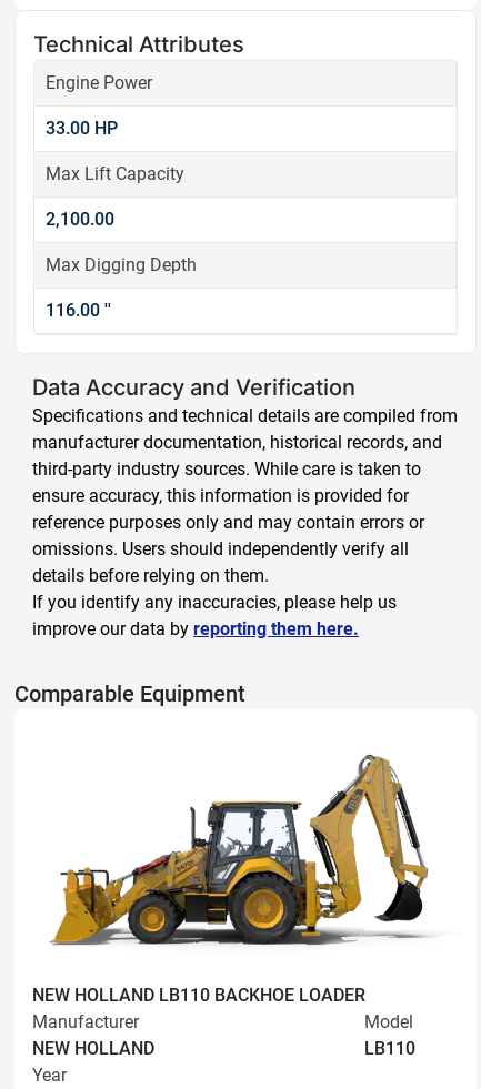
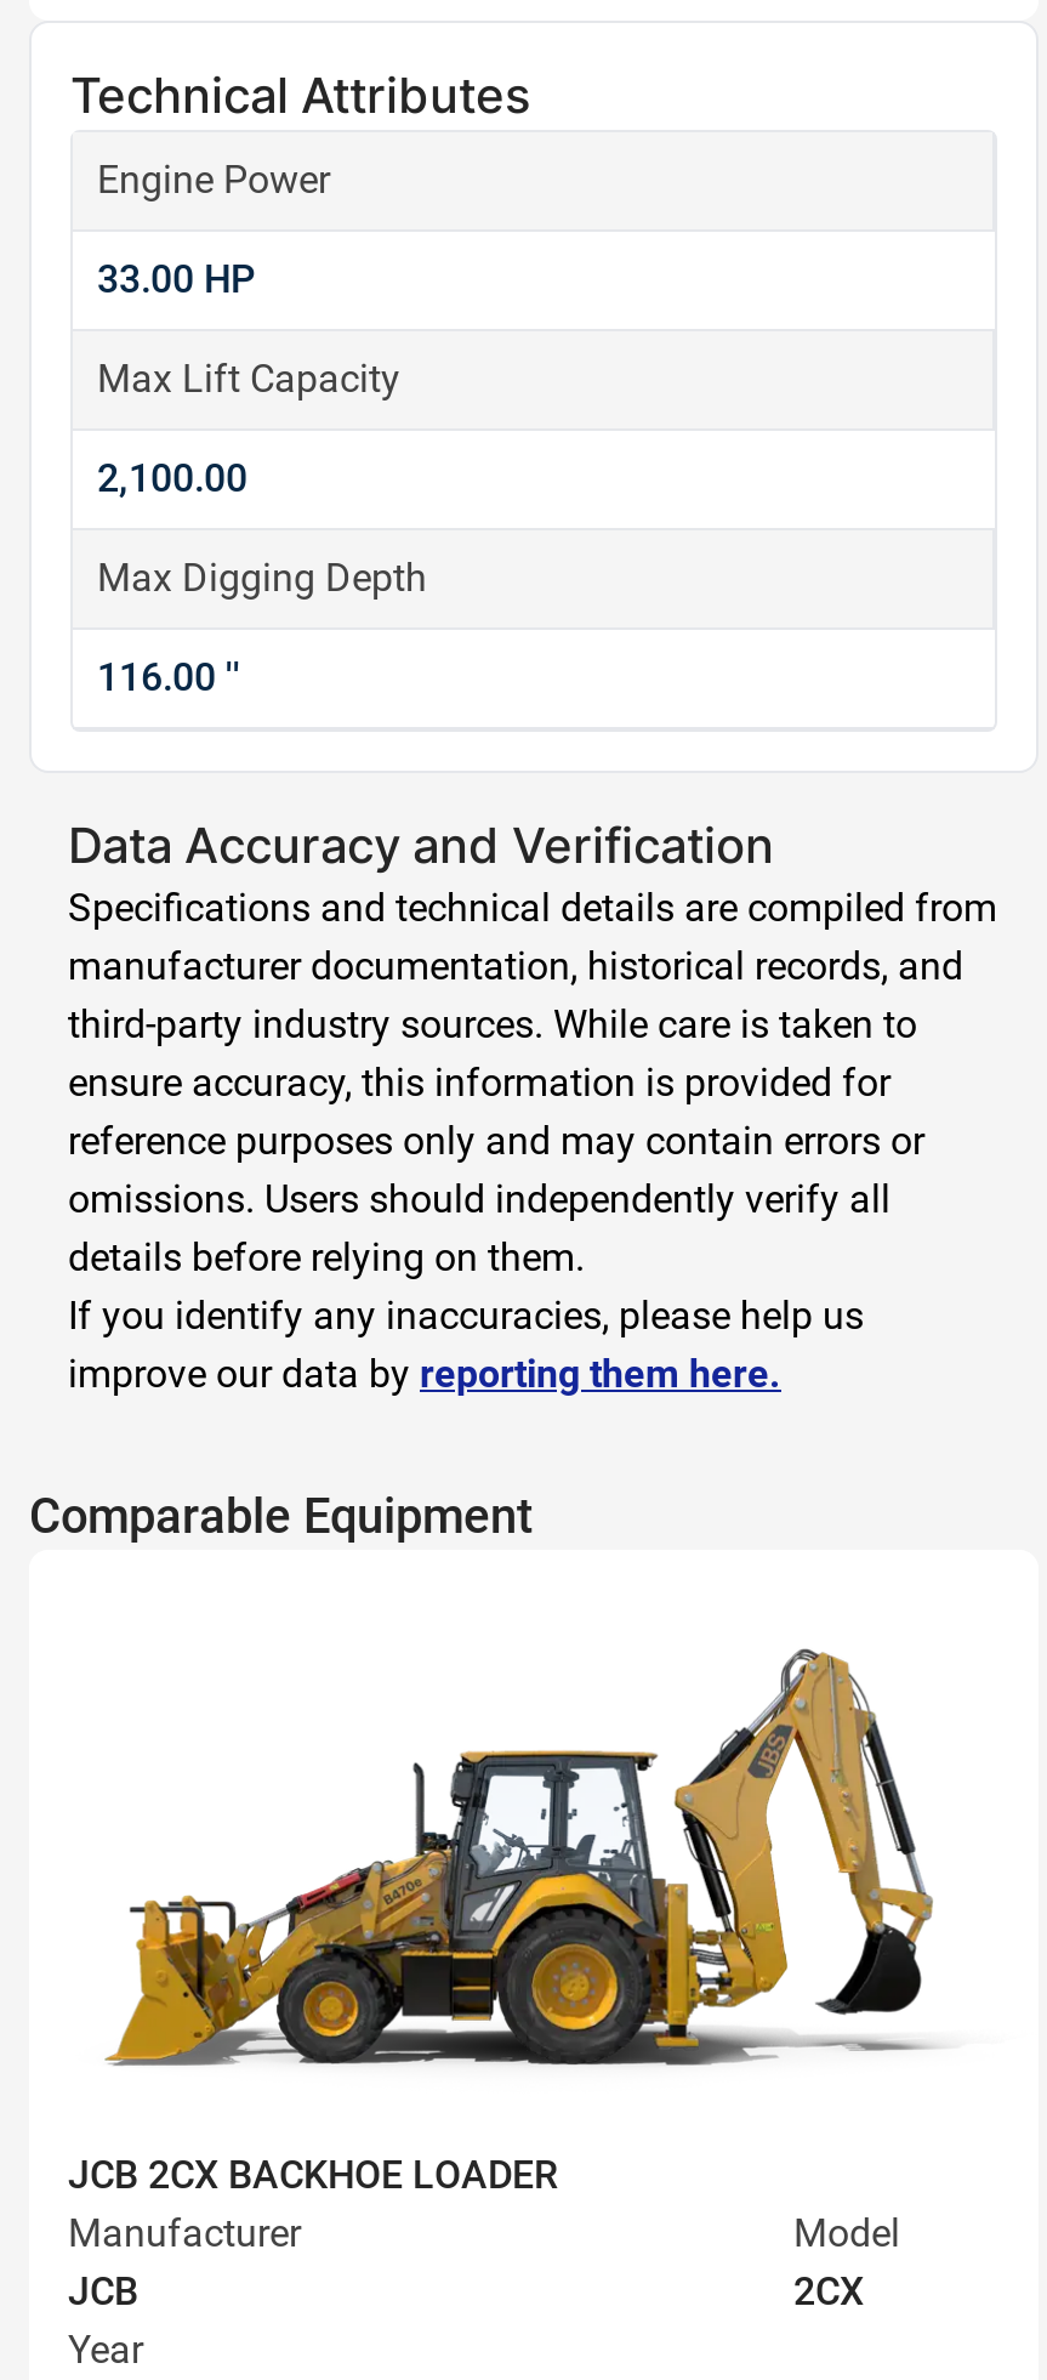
- NEW HOLLAND LB110 BACKHOE LOADER
+ JCB 2CX BACKHOE LOADER

- NEW HOLLAND
+ JCB

- LB110
+ 2CX
